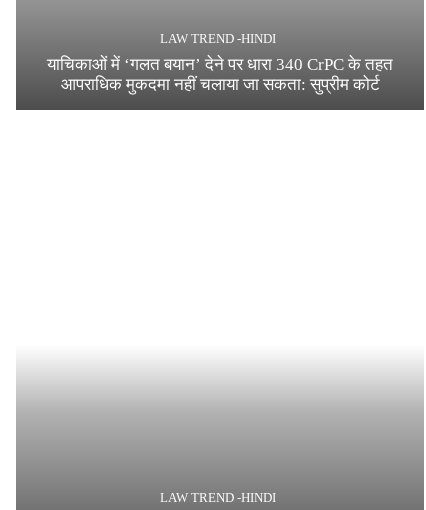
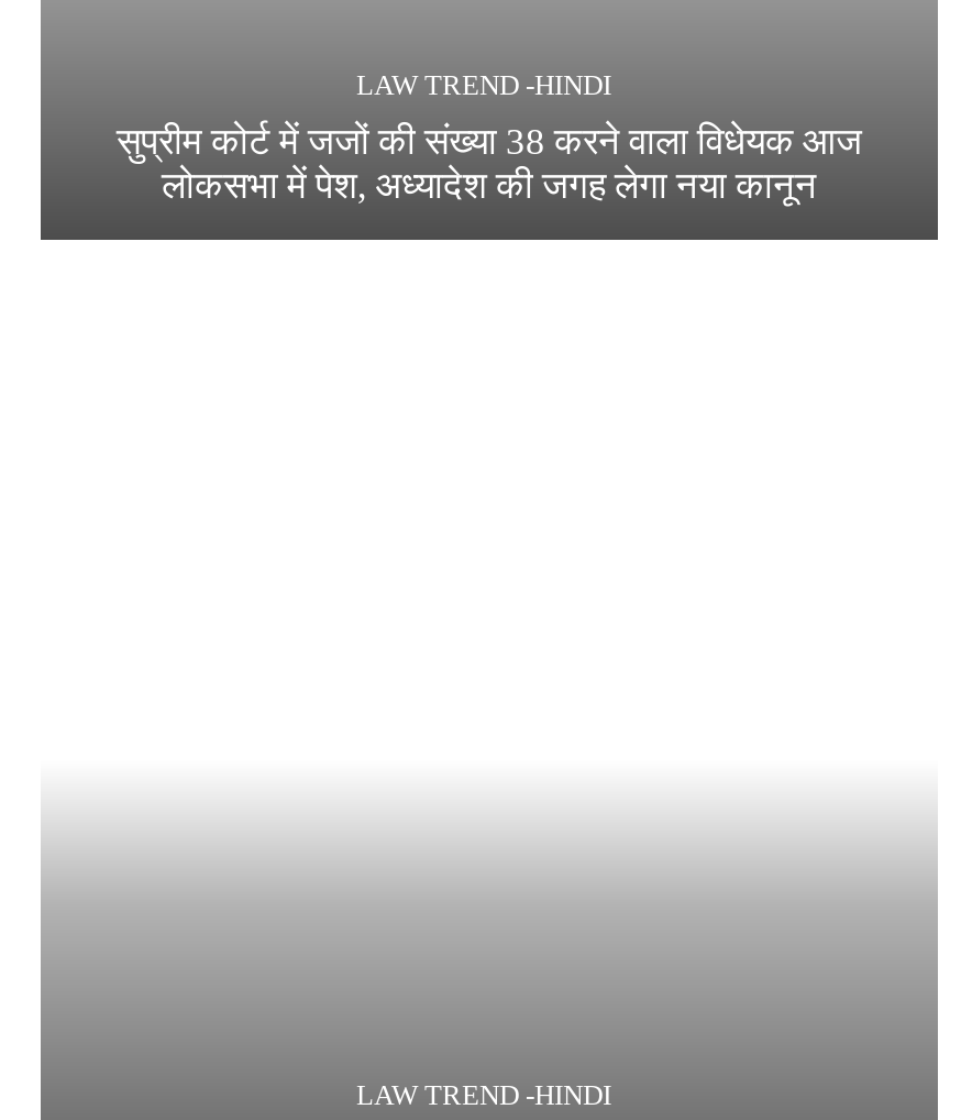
- याचिकाओं में ‘गलत बयान’ देने पर धारा 340 CrPC के तहत
- आपराधिक मुकदमा नहीं चलाया जा सकता: सुप्रीम कोर्ट
+ सुप्रीम कोर्ट में जजों की संख्या 38 करने वाला विधेयक आज
+ लोकसभा में पेश, अध्यादेश की जगह लेगा नया कानून
